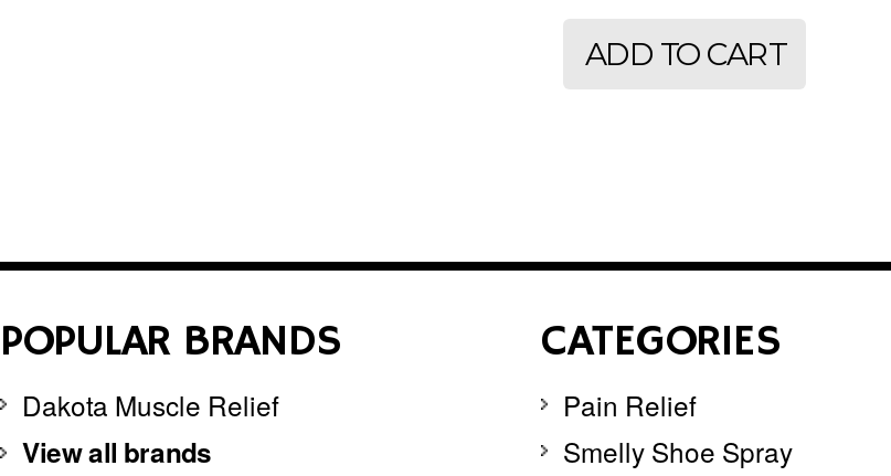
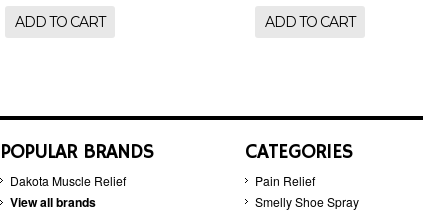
+ ADD TO CART
